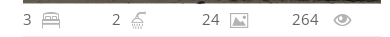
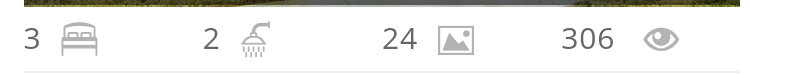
- 264
+ 306
